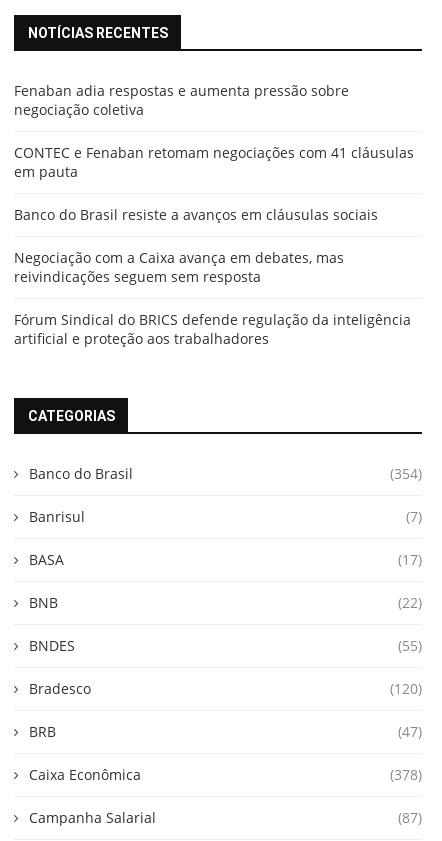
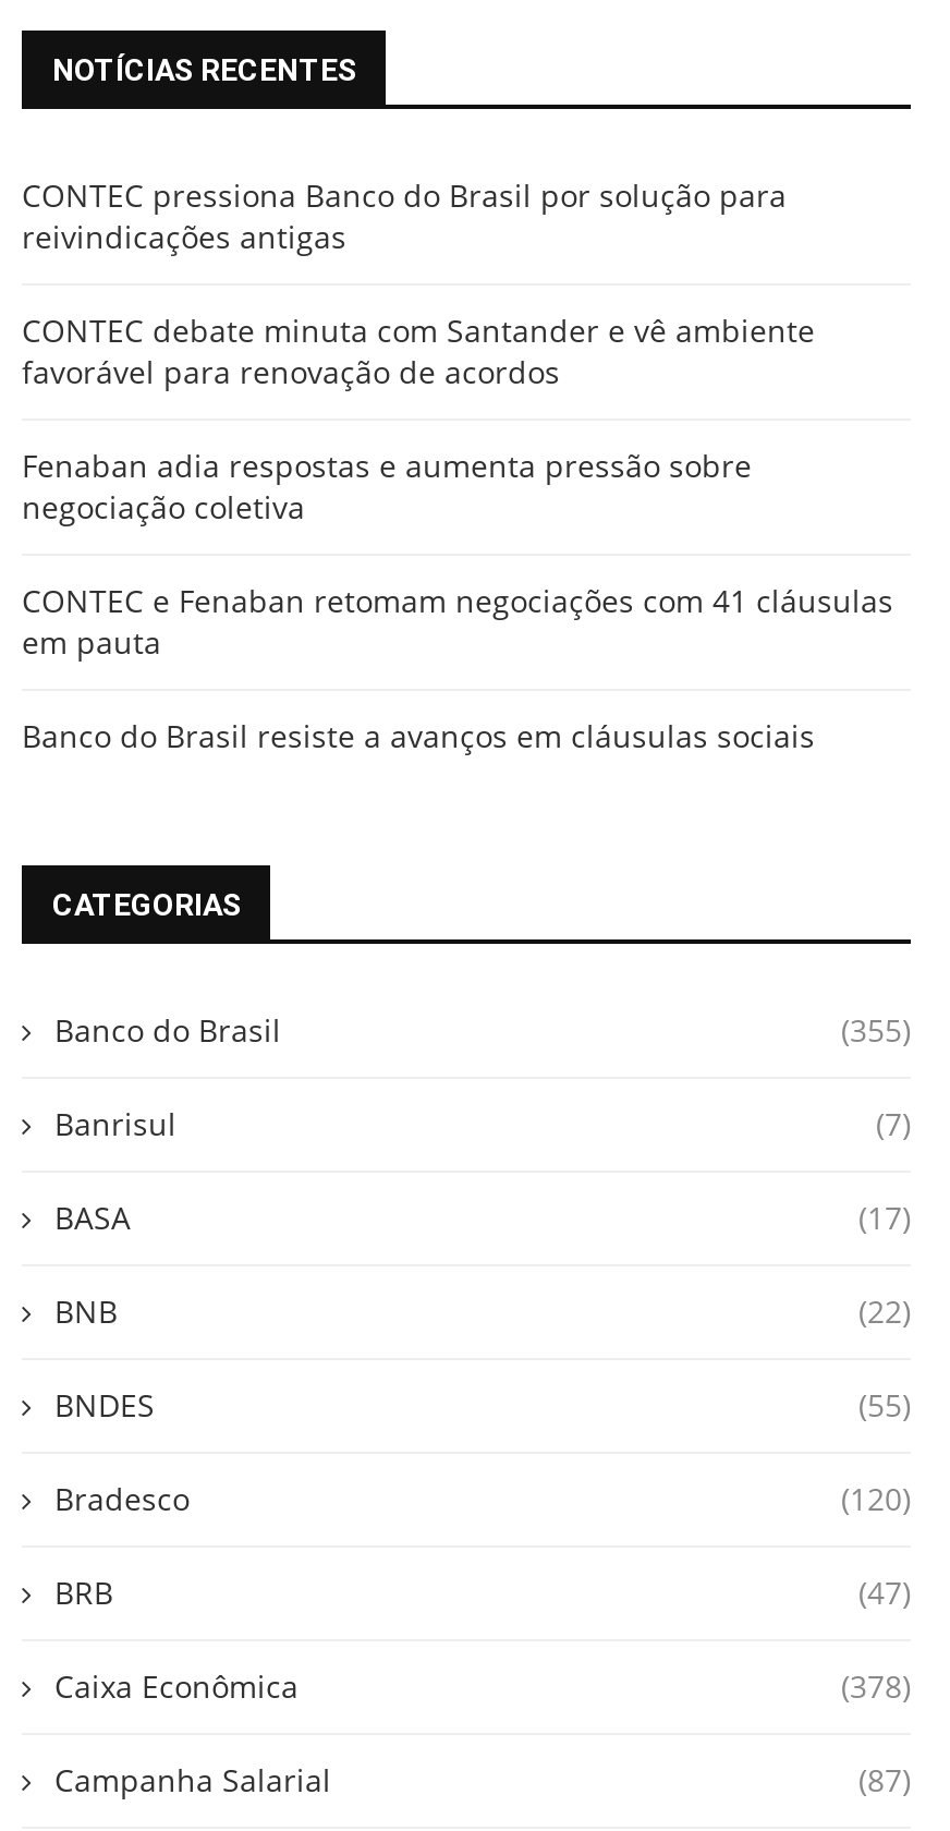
+ CONTEC pressiona Banco do Brasil por solução para
+ reivindicações antigas
+ CONTEC debate minuta com Santander e vê ambiente
+ favorável para renovação de acordos

moved down: Fenaban adia respostas e aumenta pressão sobre | negociação coletiva | CONTEC e Fenaban retomam negociações com 41 cláusulas | em pauta | Banco do Brasil resiste a avanços em cláusulas sociais

- Negociação com a Caixa avança em debates, mas
- reivindicações seguem sem resposta
- Fórum Sindical do BRICS defende regulação da inteligência
- artificial e proteção aos trabalhadores

- (354)
+ (355)
